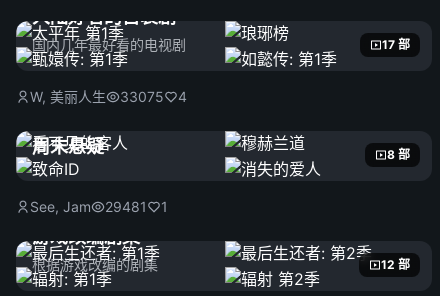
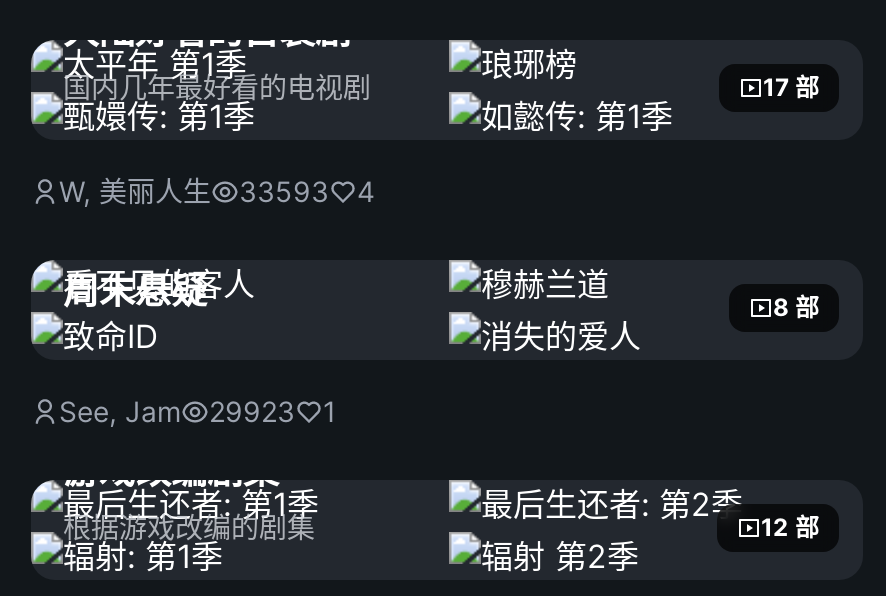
- W, 美丽人生 33075 4
+ W, 美丽人生 33593 4

- See, Jam 29481 1
+ See, Jam 29923 1
